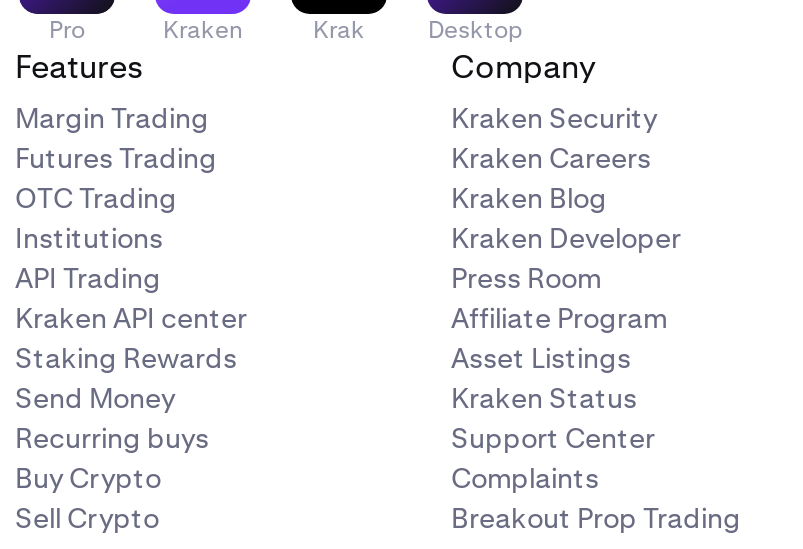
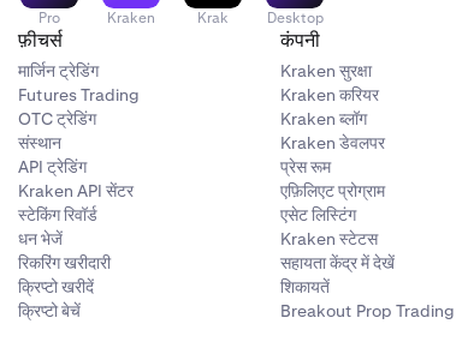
- Features
- Margin Trading
+ फ़ीचर्स
+ मार्जिन ट्रेडिंग

- Company
- Kraken Security
- Kraken Careers
- Kraken Blog
- Kraken Developer
- Press Room
- Affiliate Program
- Asset Listings
- Kraken Status
- Support Center
- Complaints
+ कंपनी
+ Kraken सुरक्षा
+ Kraken करियर
+ Kraken ब्लॉग
+ Kraken डेवलपर
+ प्रेस रूम
+ एफ़िलिएट प्रोग्राम
+ एसेट लिस्टिंग
+ Kraken स्टेटस
+ सहायता केंद्र में देखें
+ शिकायतें

- OTC Trading
- Institutions
- API Trading
- Kraken API center
- Staking Rewards
- Send Money
- Recurring buys
- Buy Crypto
- Sell Crypto
+ OTC ट्रेडिंग
+ संस्थान
+ API ट्रेडिंग
+ Kraken API सेंटर
+ स्टेकिंग रिवॉर्ड
+ धन भेजें
+ रिकरिंग खरीदारी
+ क्रिप्टो खरीदें
+ क्रिप्टो बेचें
